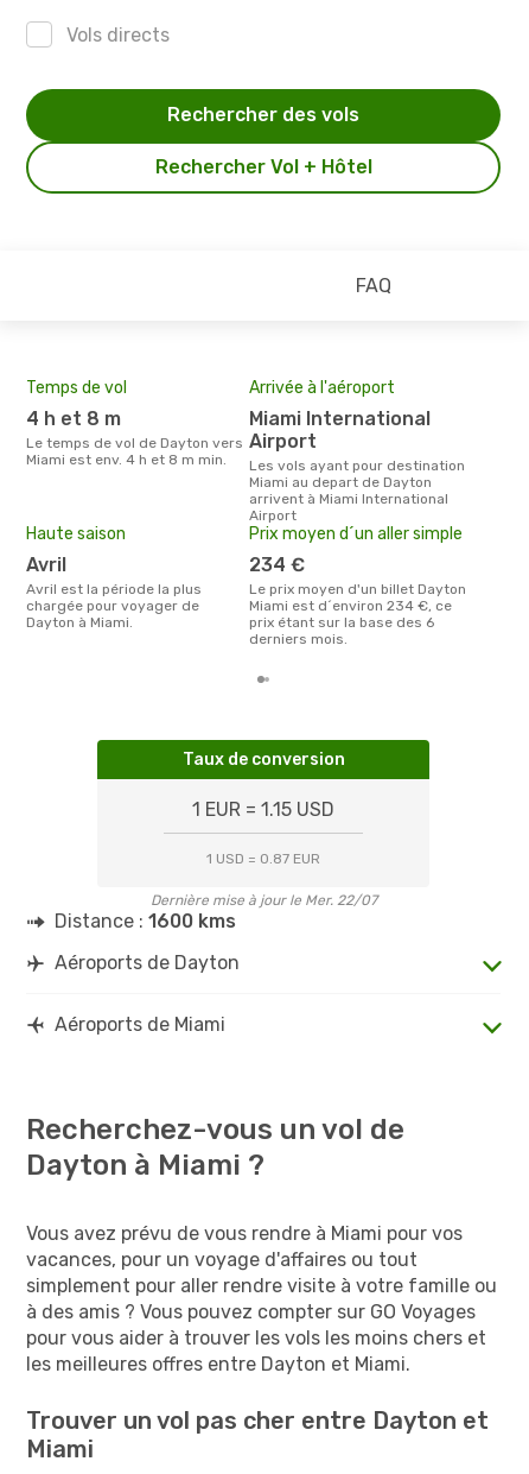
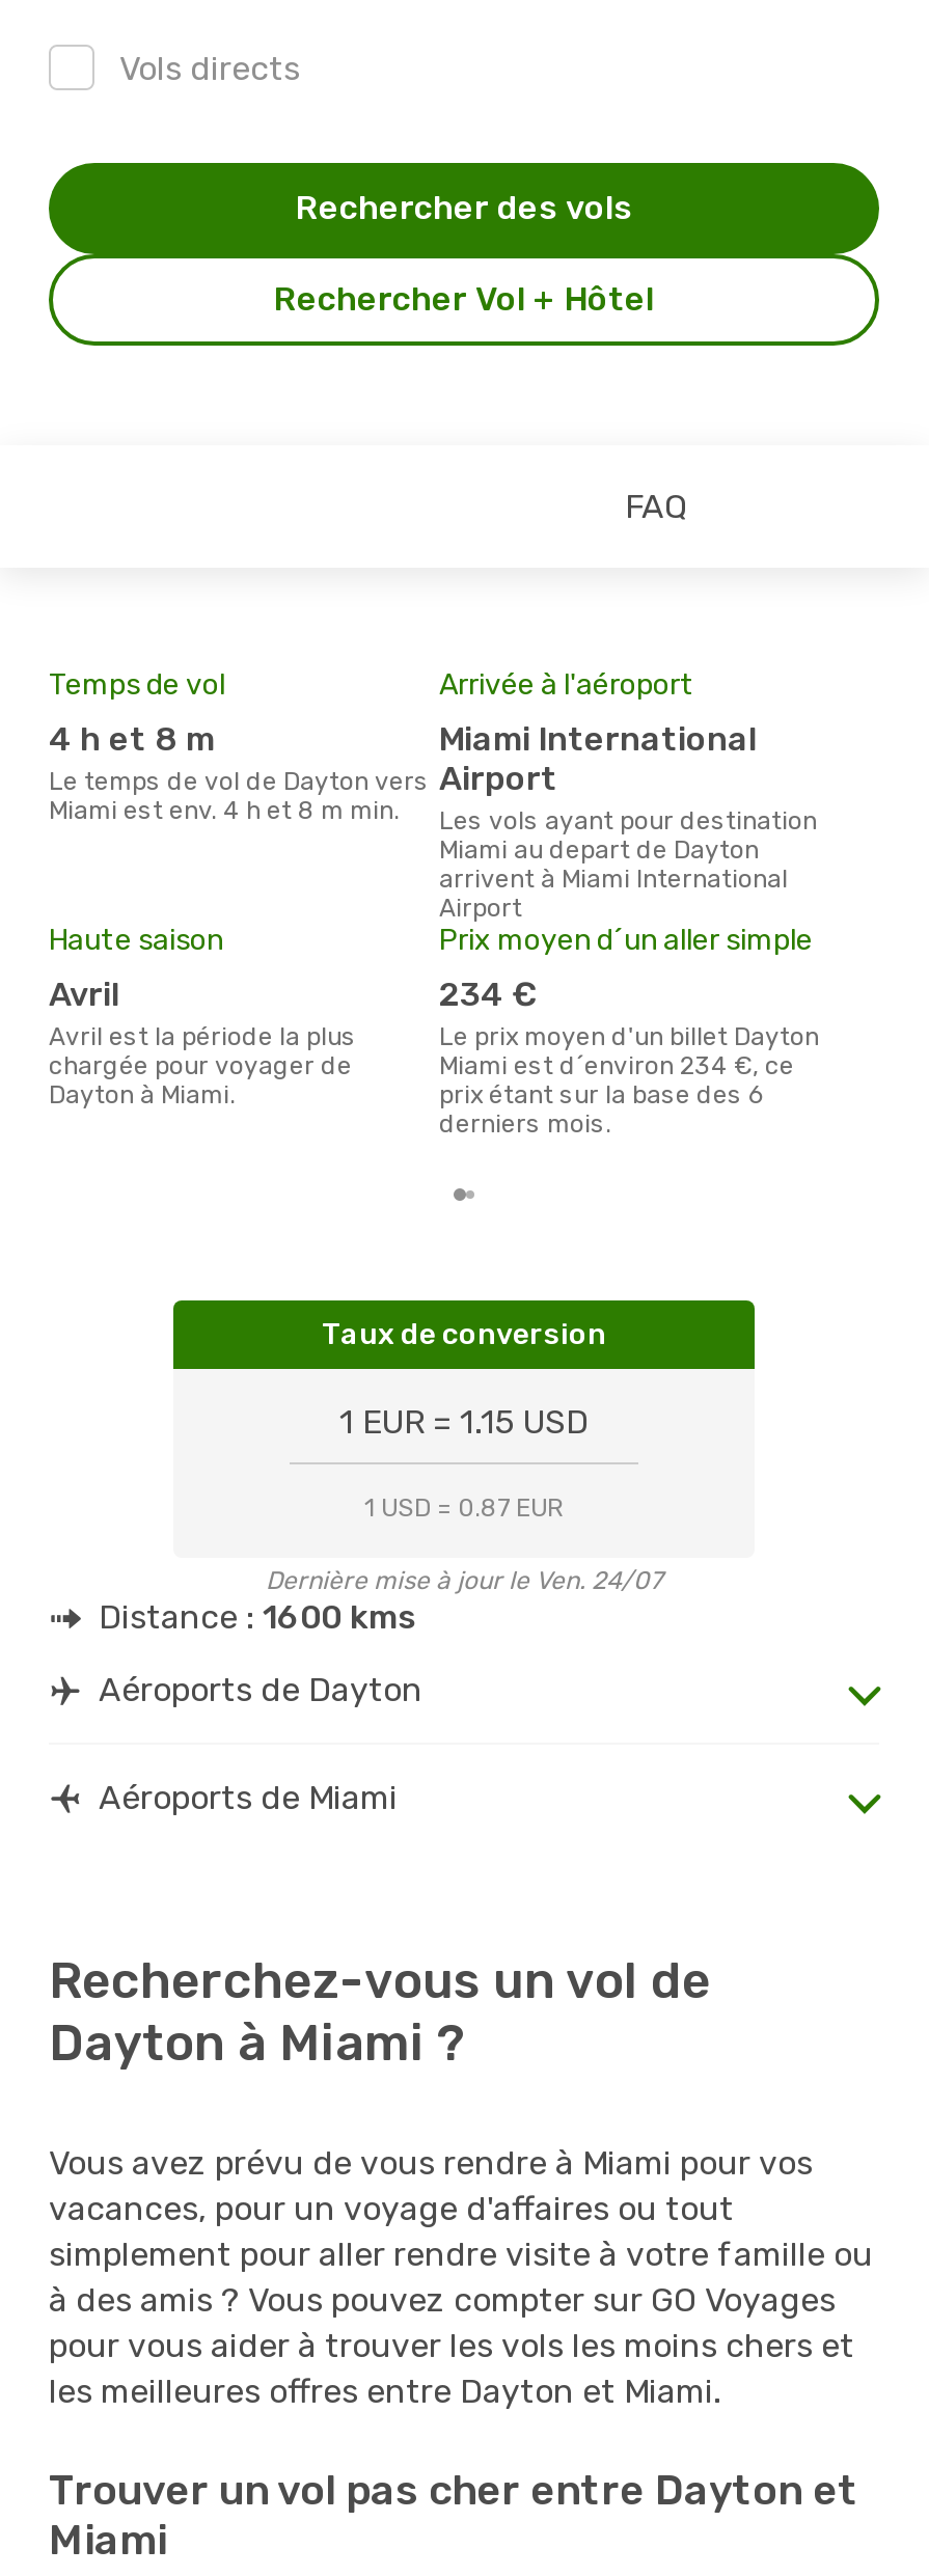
- Dernière mise à jour le Mer. 22/07
+ Dernière mise à jour le Ven. 24/07
